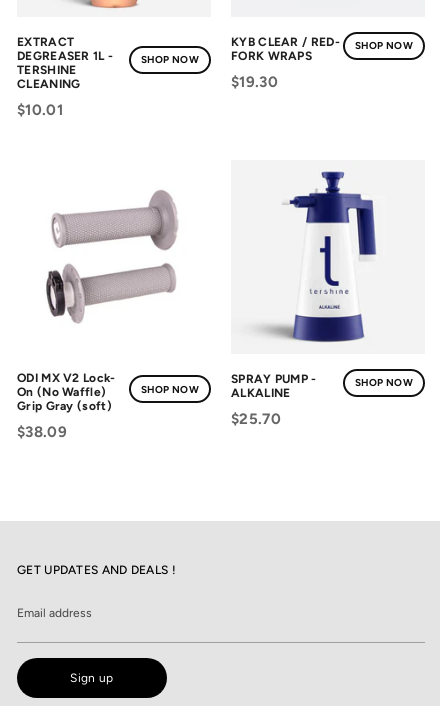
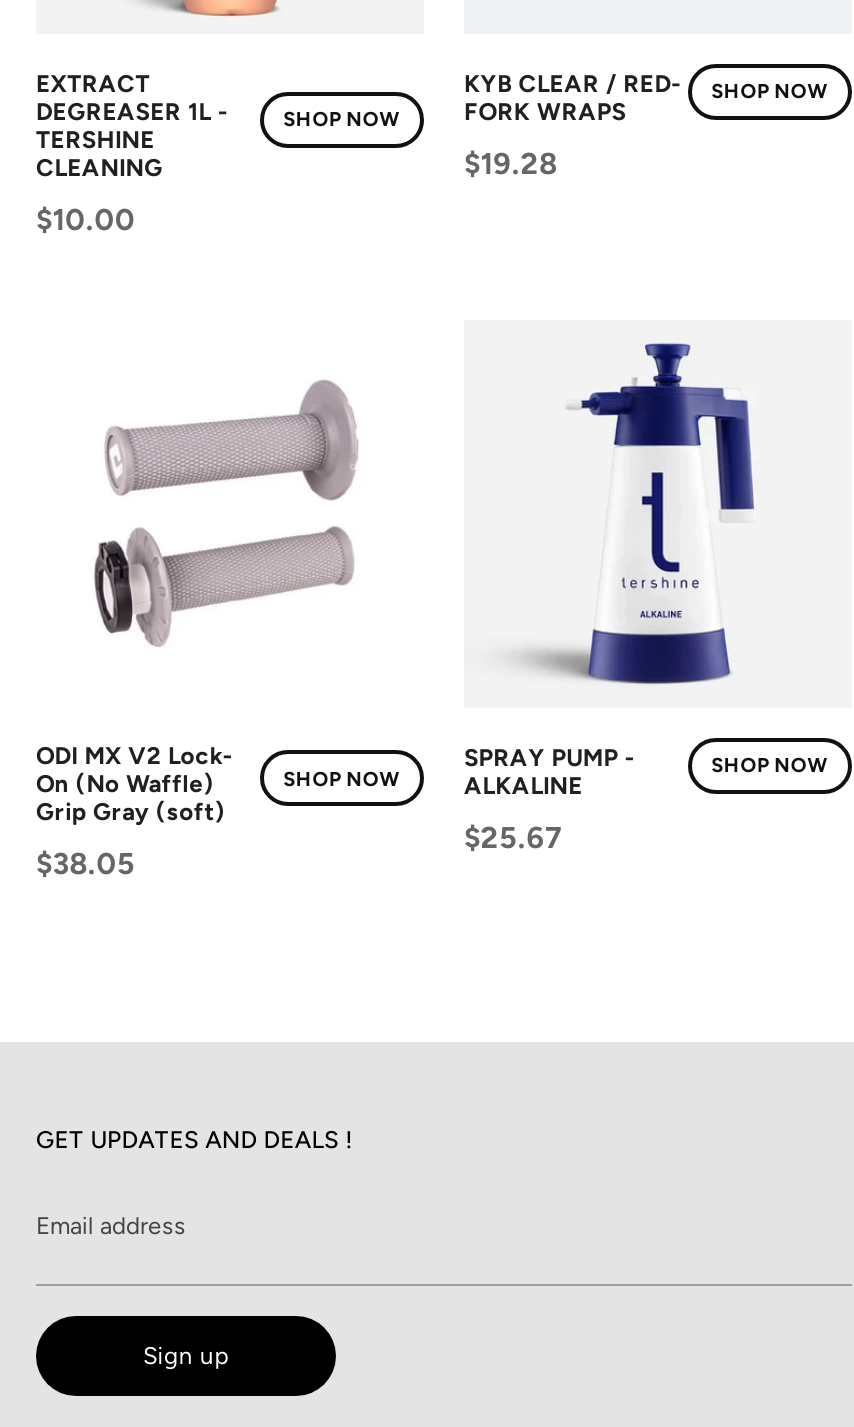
- $19.30
+ $19.28

- $10.01
+ $10.00

- $25.70
+ $25.67

- $38.09
+ $38.05
